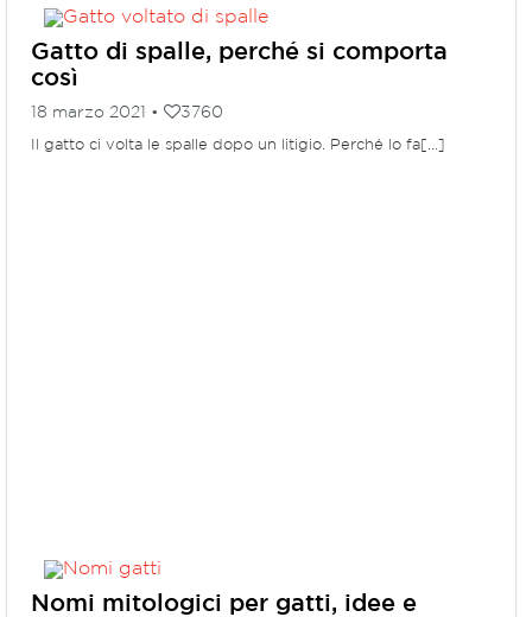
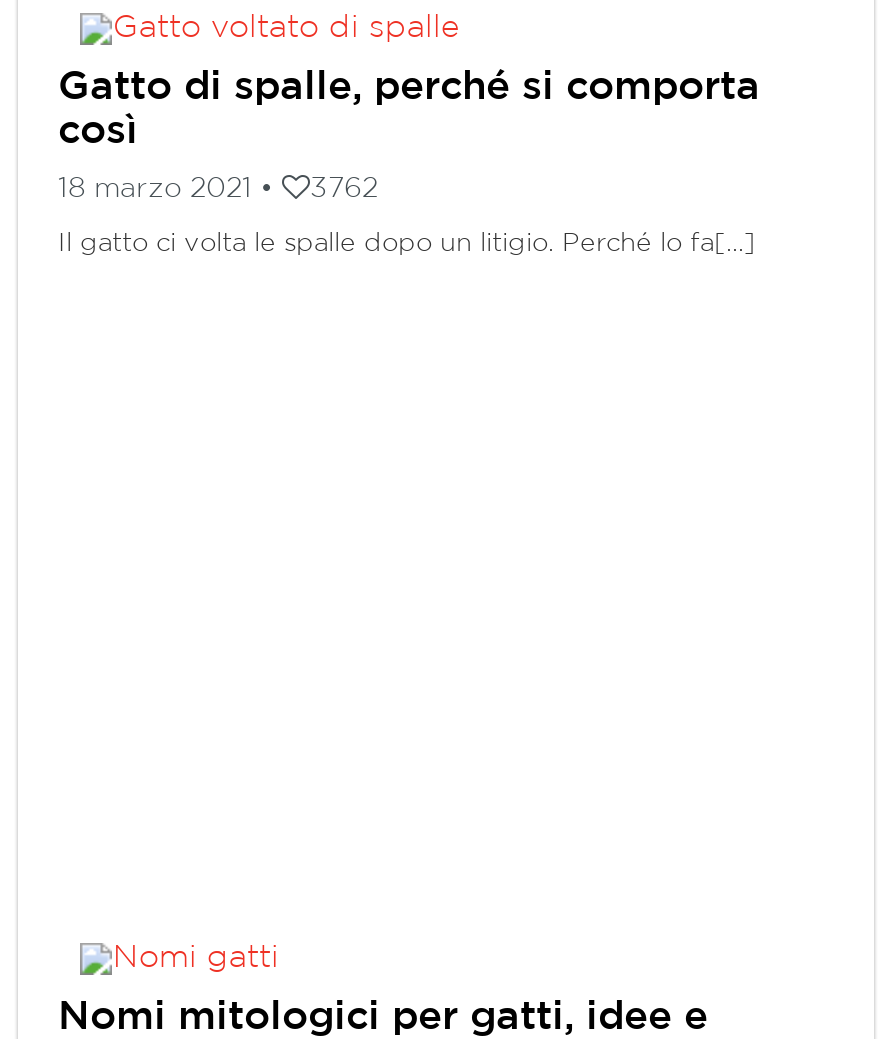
- 18 marzo 2021 • 3760
+ 18 marzo 2021 • 3762
